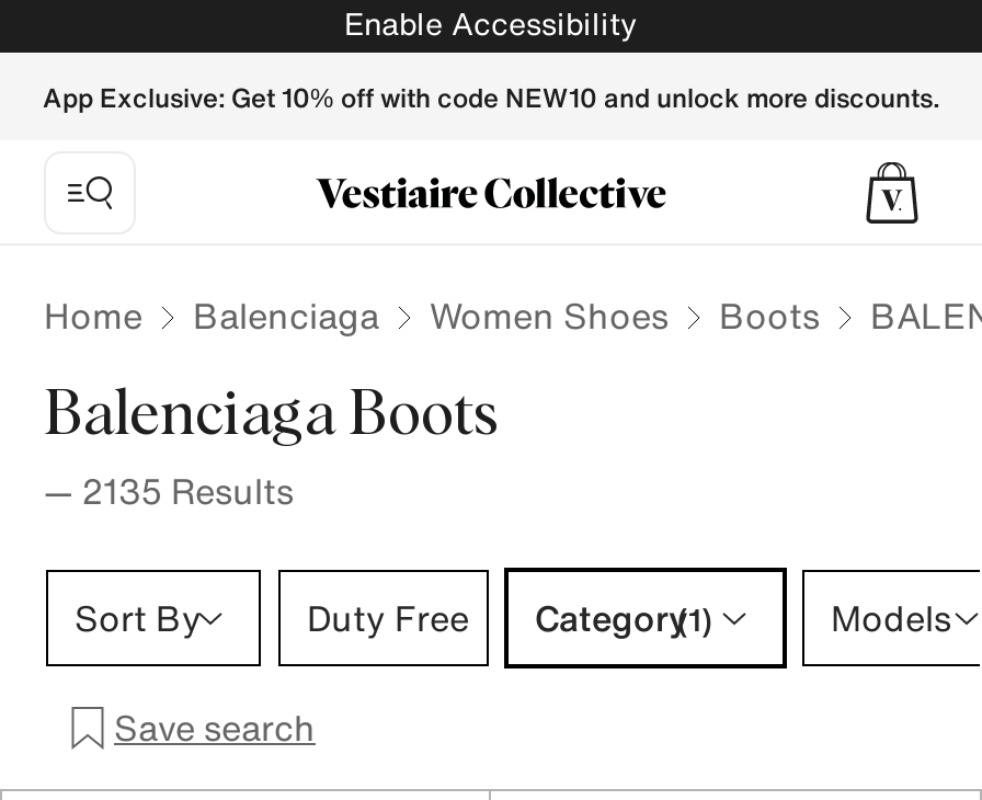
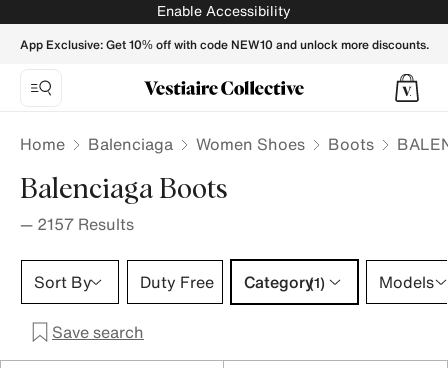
- — 2135 Results
+ — 2157 Results
